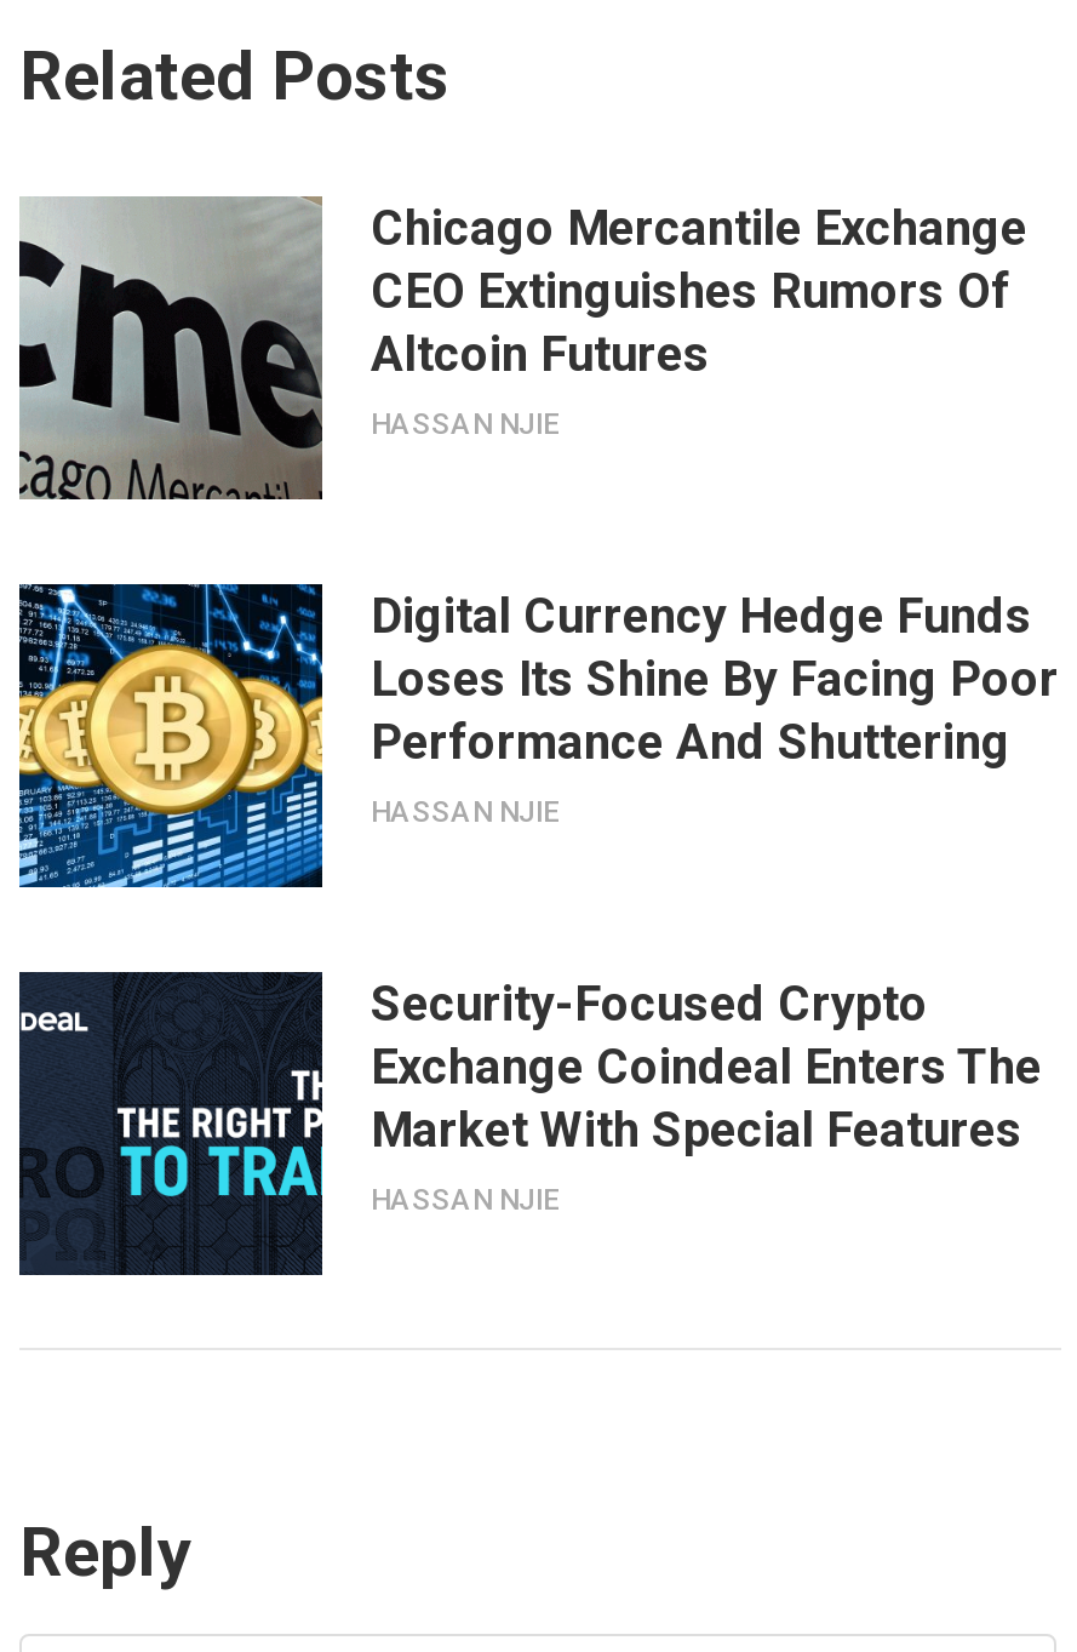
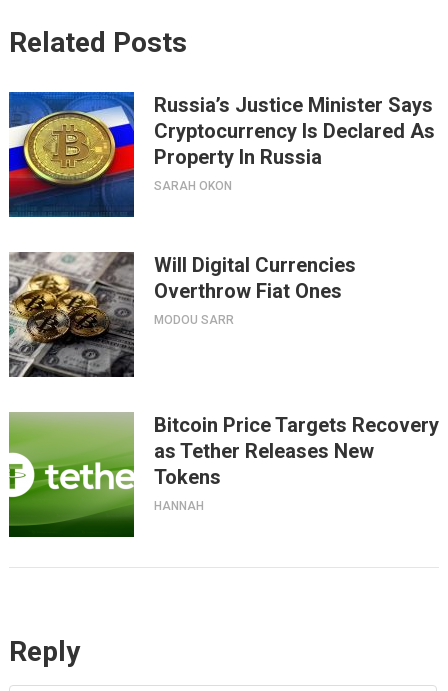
- [image]
- Chicago Mercantile Exchange
- CEO Extinguishes Rumors Of
- Altcoin Futures
- HASSAN NJIE
+ [image]
+ Russia’s Justice Minister Says
+ Cryptocurrency Is Declared As
+ Property In Russia
+ SARAH OKON

- [image]
- Digital Currency Hedge Funds
- Loses Its Shine By Facing Poor
- Performance And Shuttering
- HASSAN NJIE
+ [image]
+ Will Digital Currencies
+ Overthrow Fiat Ones
+ MODOU SARR

- [image]
- Security-Focused Crypto
- Exchange Coindeal Enters The
- Market With Special Features
- HASSAN NJIE
+ [image]
+ Bitcoin Price Targets Recovery
+ as Tether Releases New
+ Tokens
+ HANNAH
